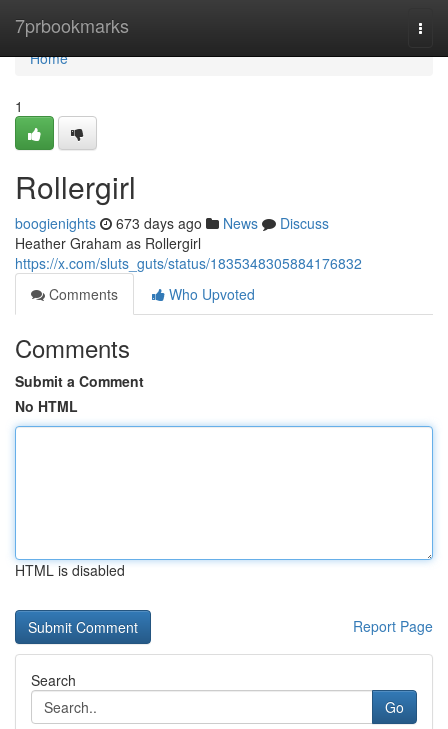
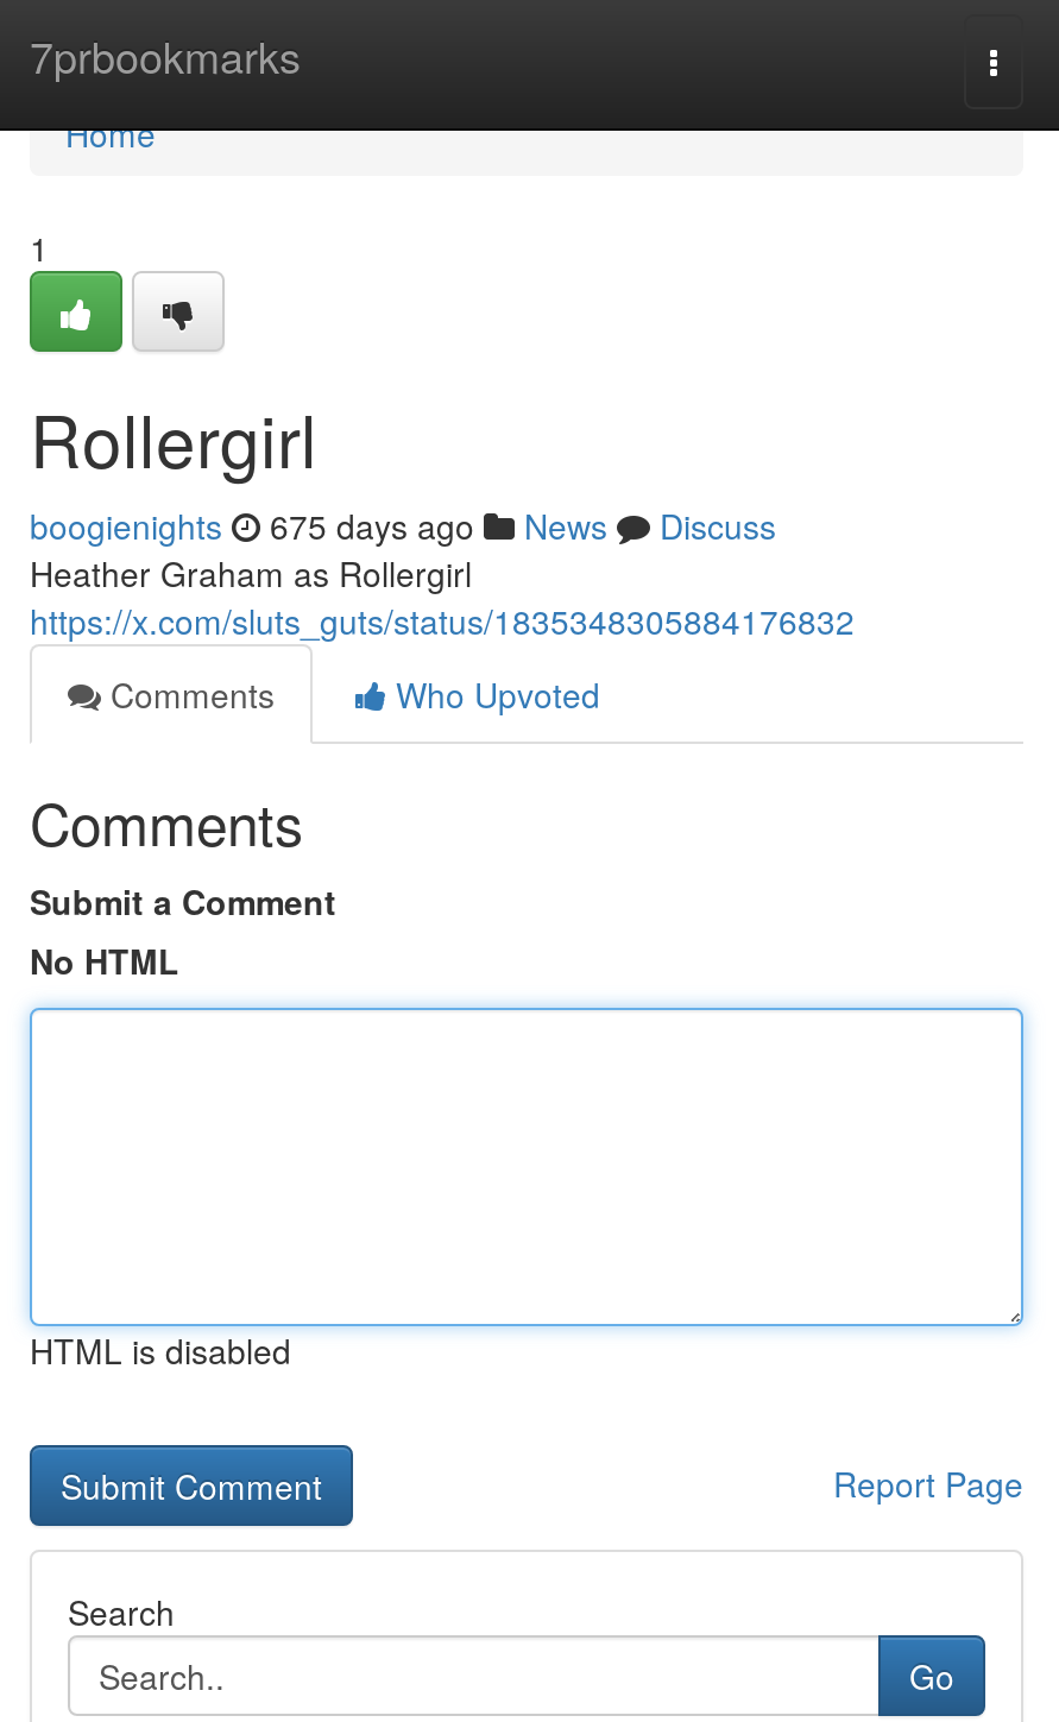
- boogienights 673 days ago News Discuss
+ boogienights 675 days ago News Discuss
